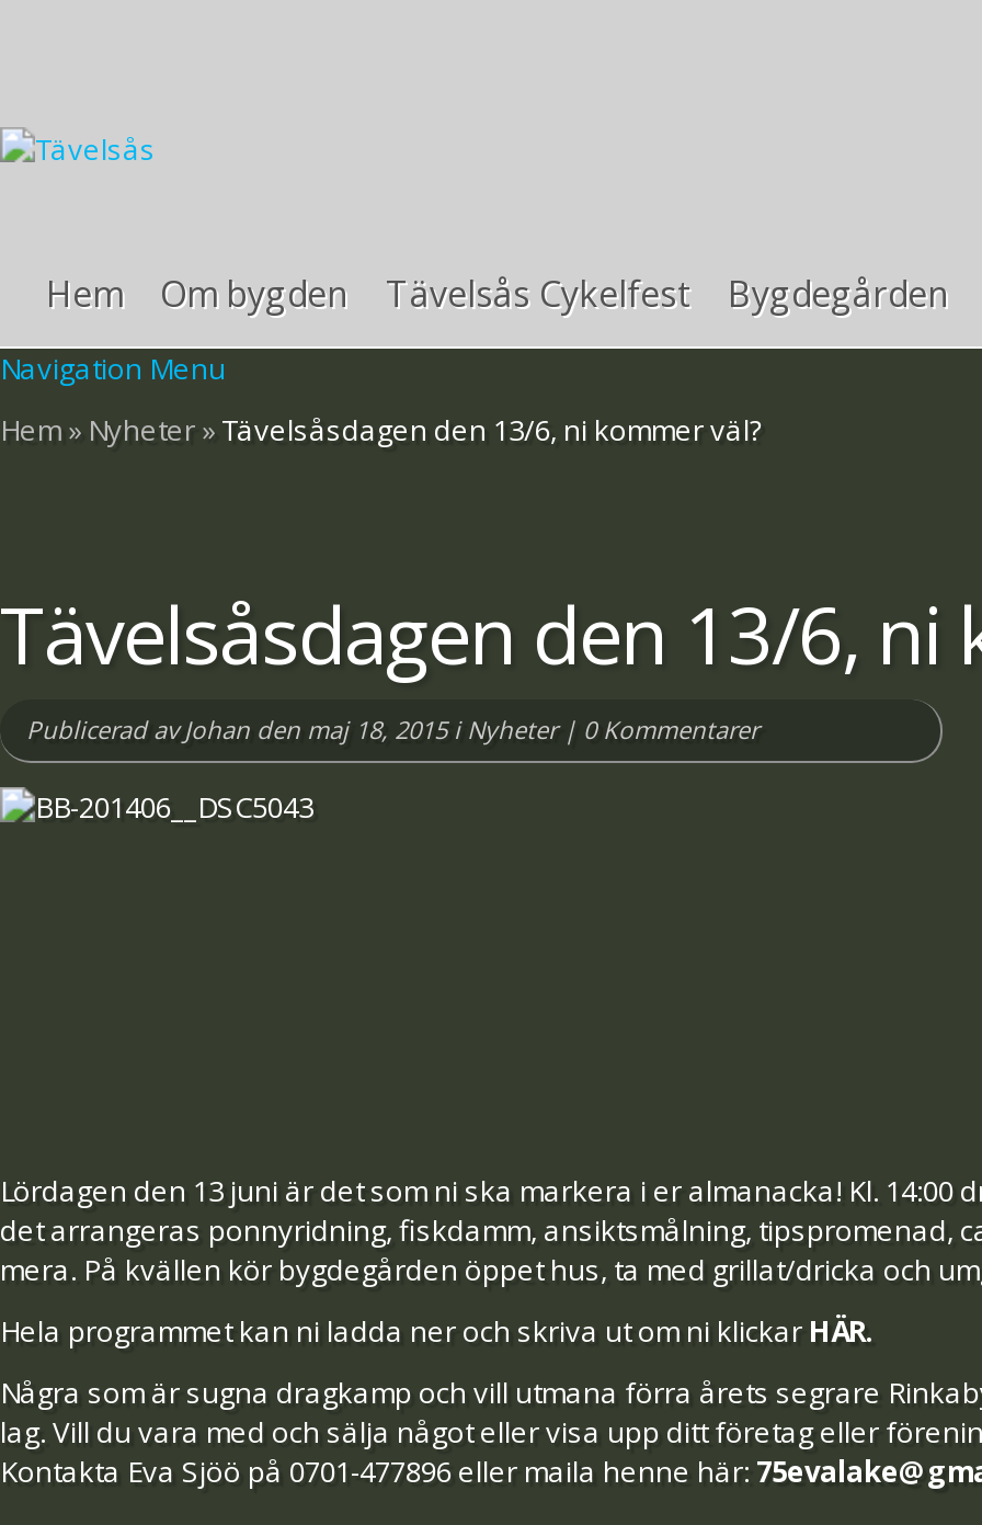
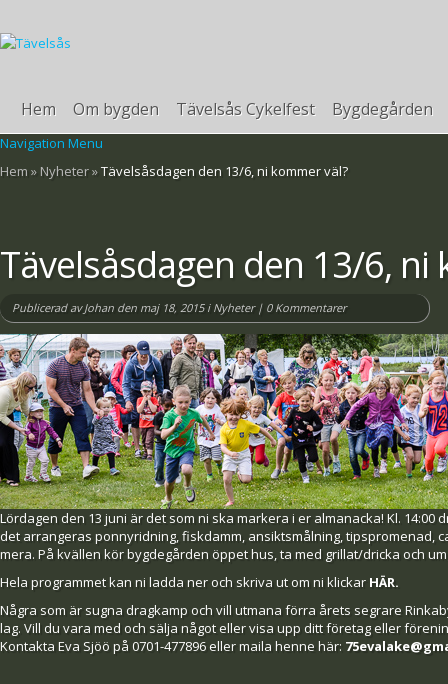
+ [image]
